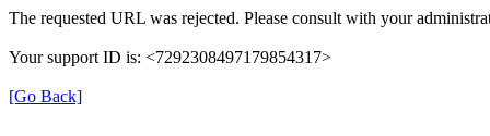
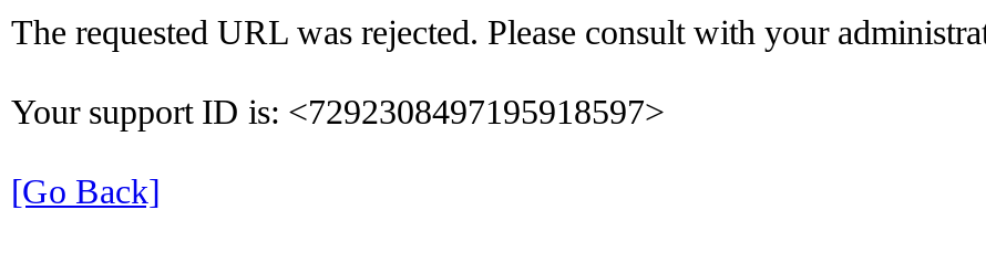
- Your support ID is: <7292308497179854317>
+ Your support ID is: <7292308497195918597>
